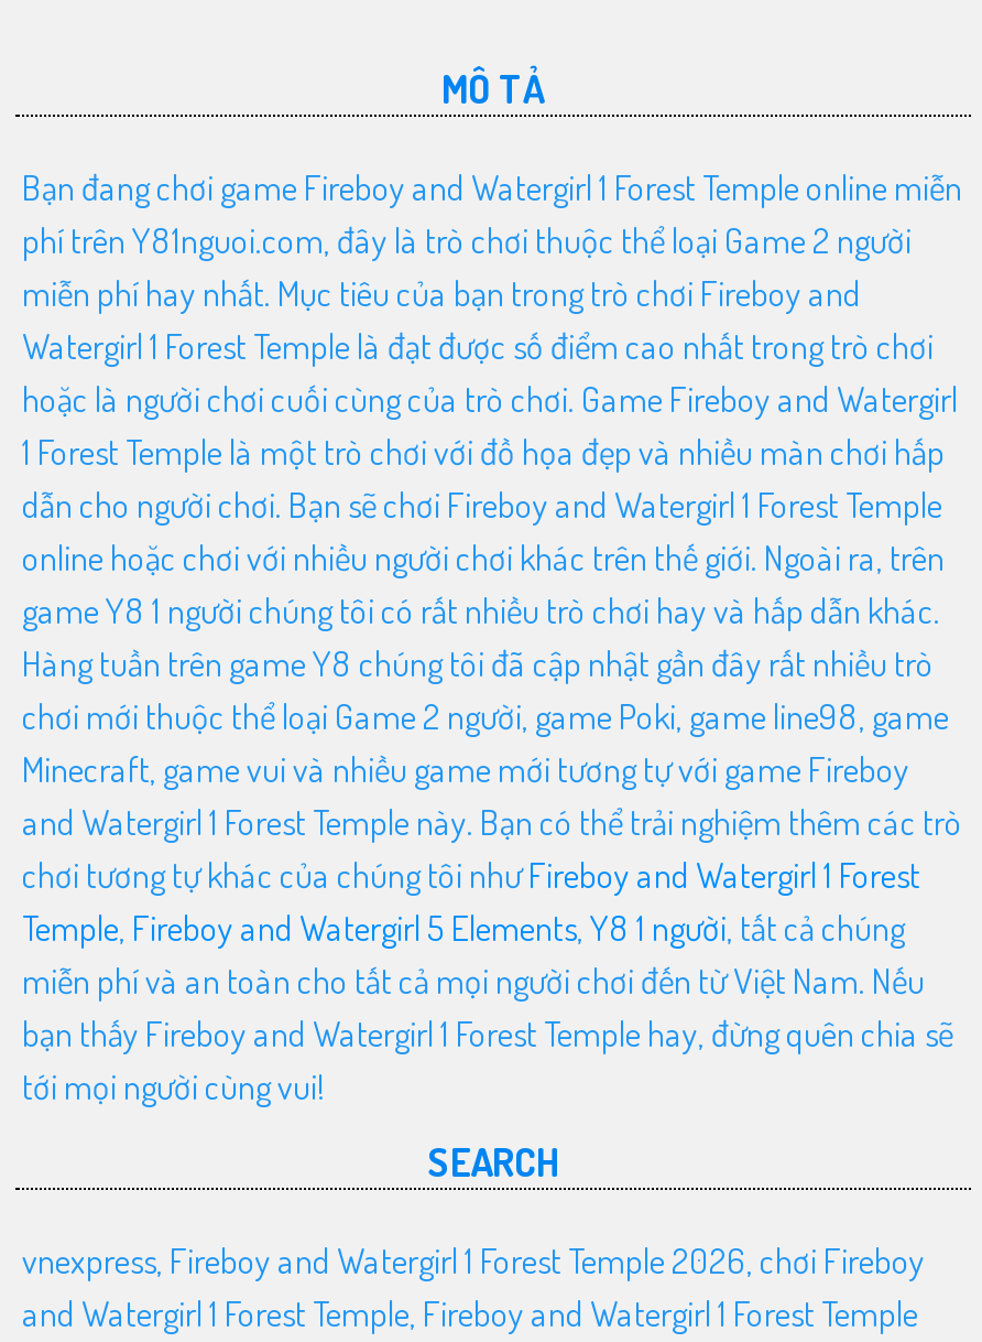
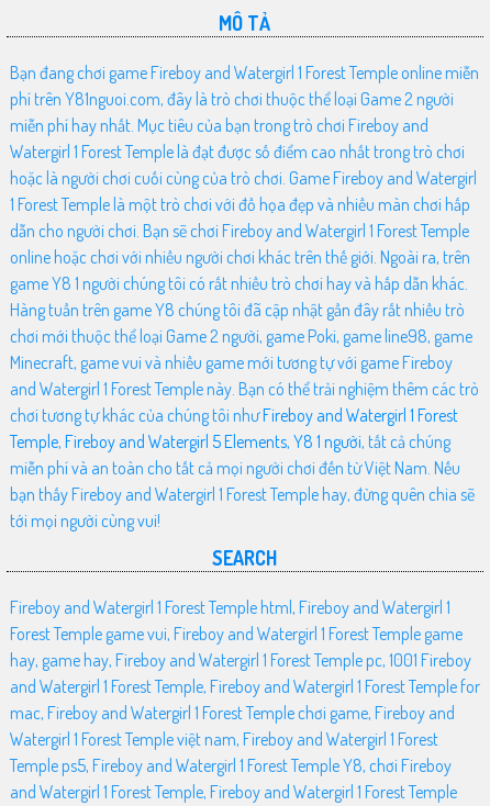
- vnexpress, Fireboy and Watergirl 1 Forest Temple 2026, chơi Fireboy
+ Fireboy and Watergirl 1 Forest Temple html, Fireboy and Watergirl 1
+ Forest Temple game vui, Fireboy and Watergirl 1 Forest Temple game
+ hay, game hay, Fireboy and Watergirl 1 Forest Temple pc, 1001 Fireboy
+ and Watergirl 1 Forest Temple, Fireboy and Watergirl 1 Forest Temple for
+ mac, Fireboy and Watergirl 1 Forest Temple chơi game, Fireboy and
+ Watergirl 1 Forest Temple việt nam, Fireboy and Watergirl 1 Forest
+ Temple ps5, Fireboy and Watergirl 1 Forest Temple Y8, chơi Fireboy
